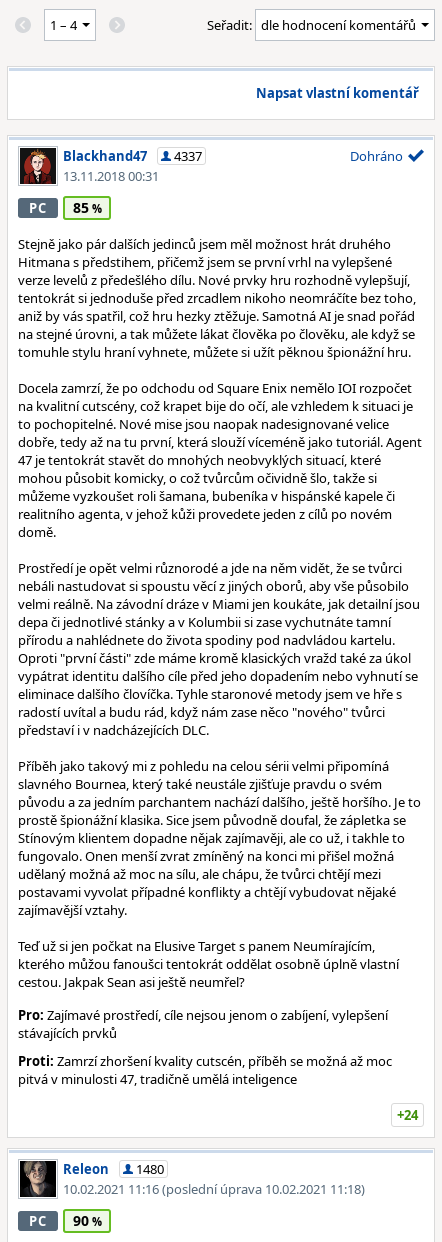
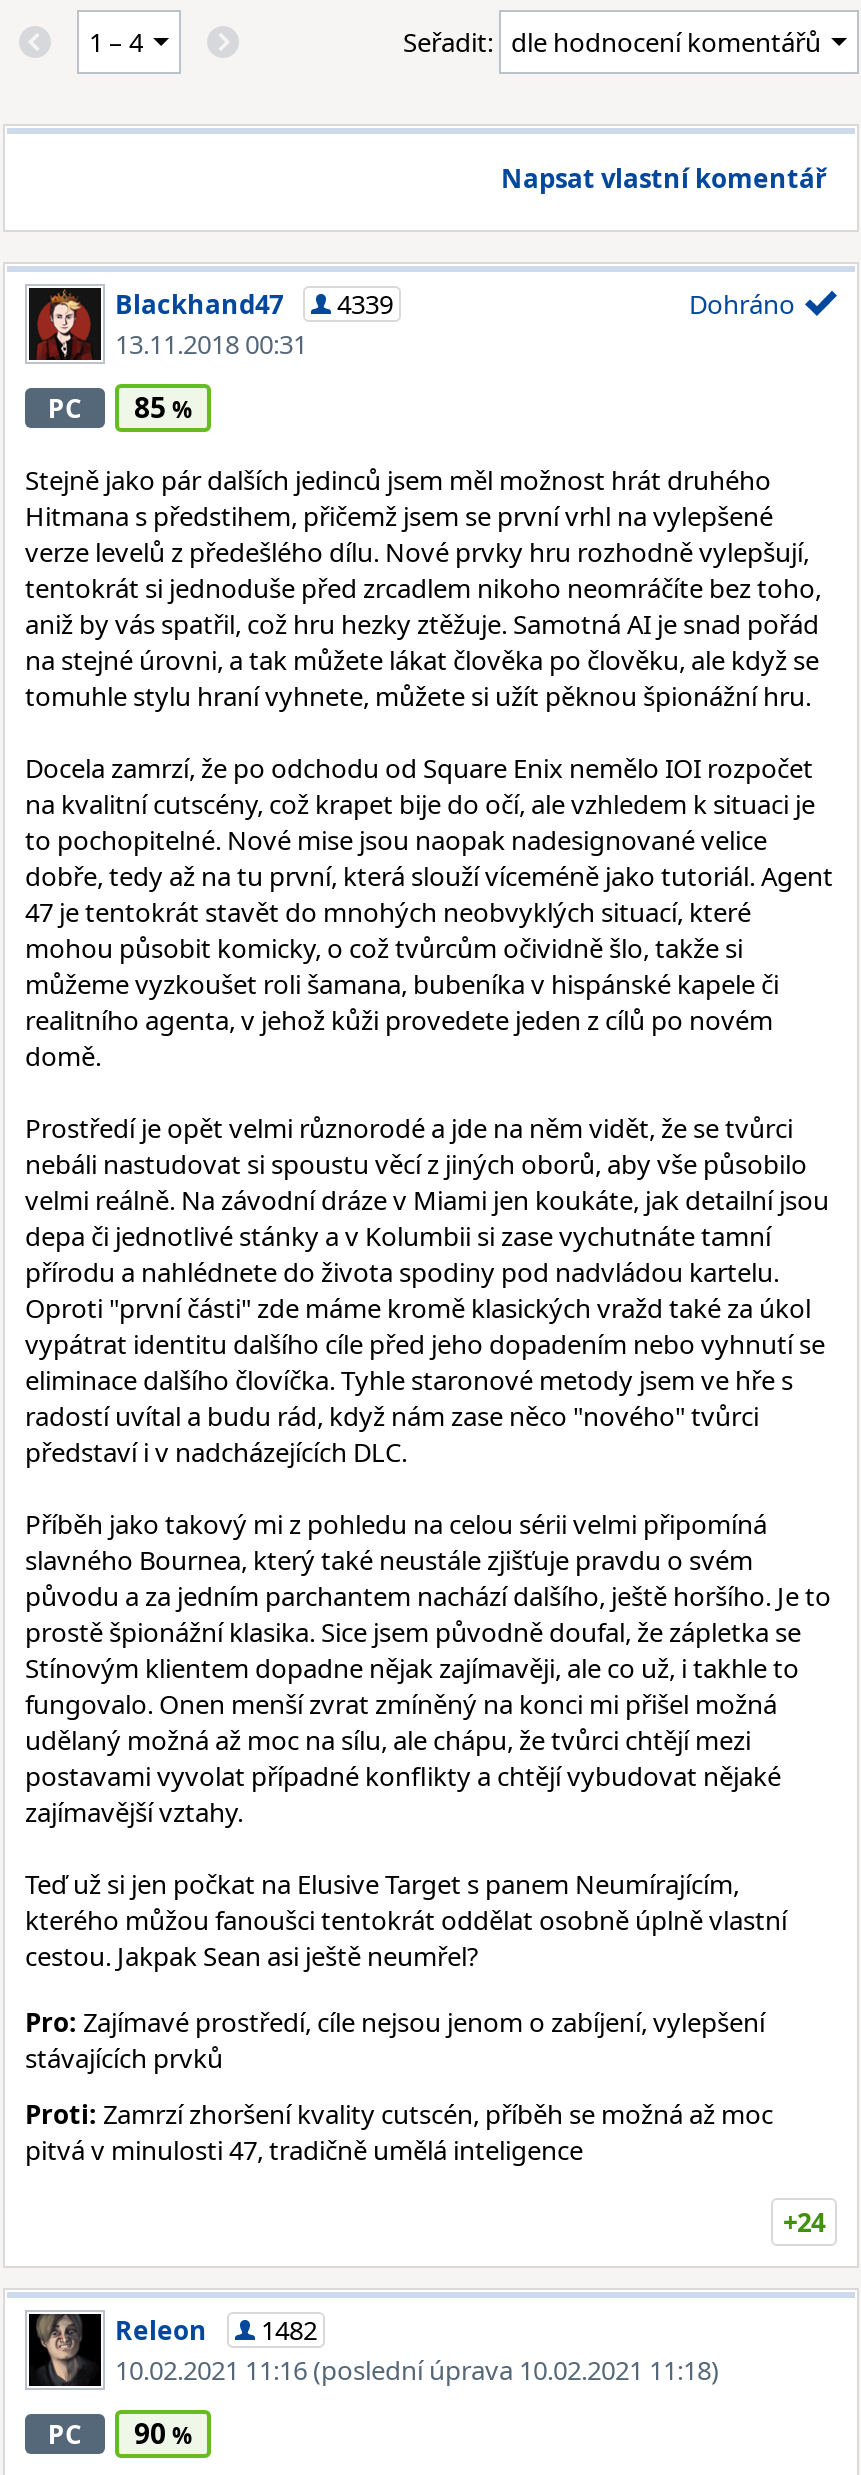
- Blackhand47 4337
+ Blackhand47 4339

- Releon 1480
+ Releon 1482
